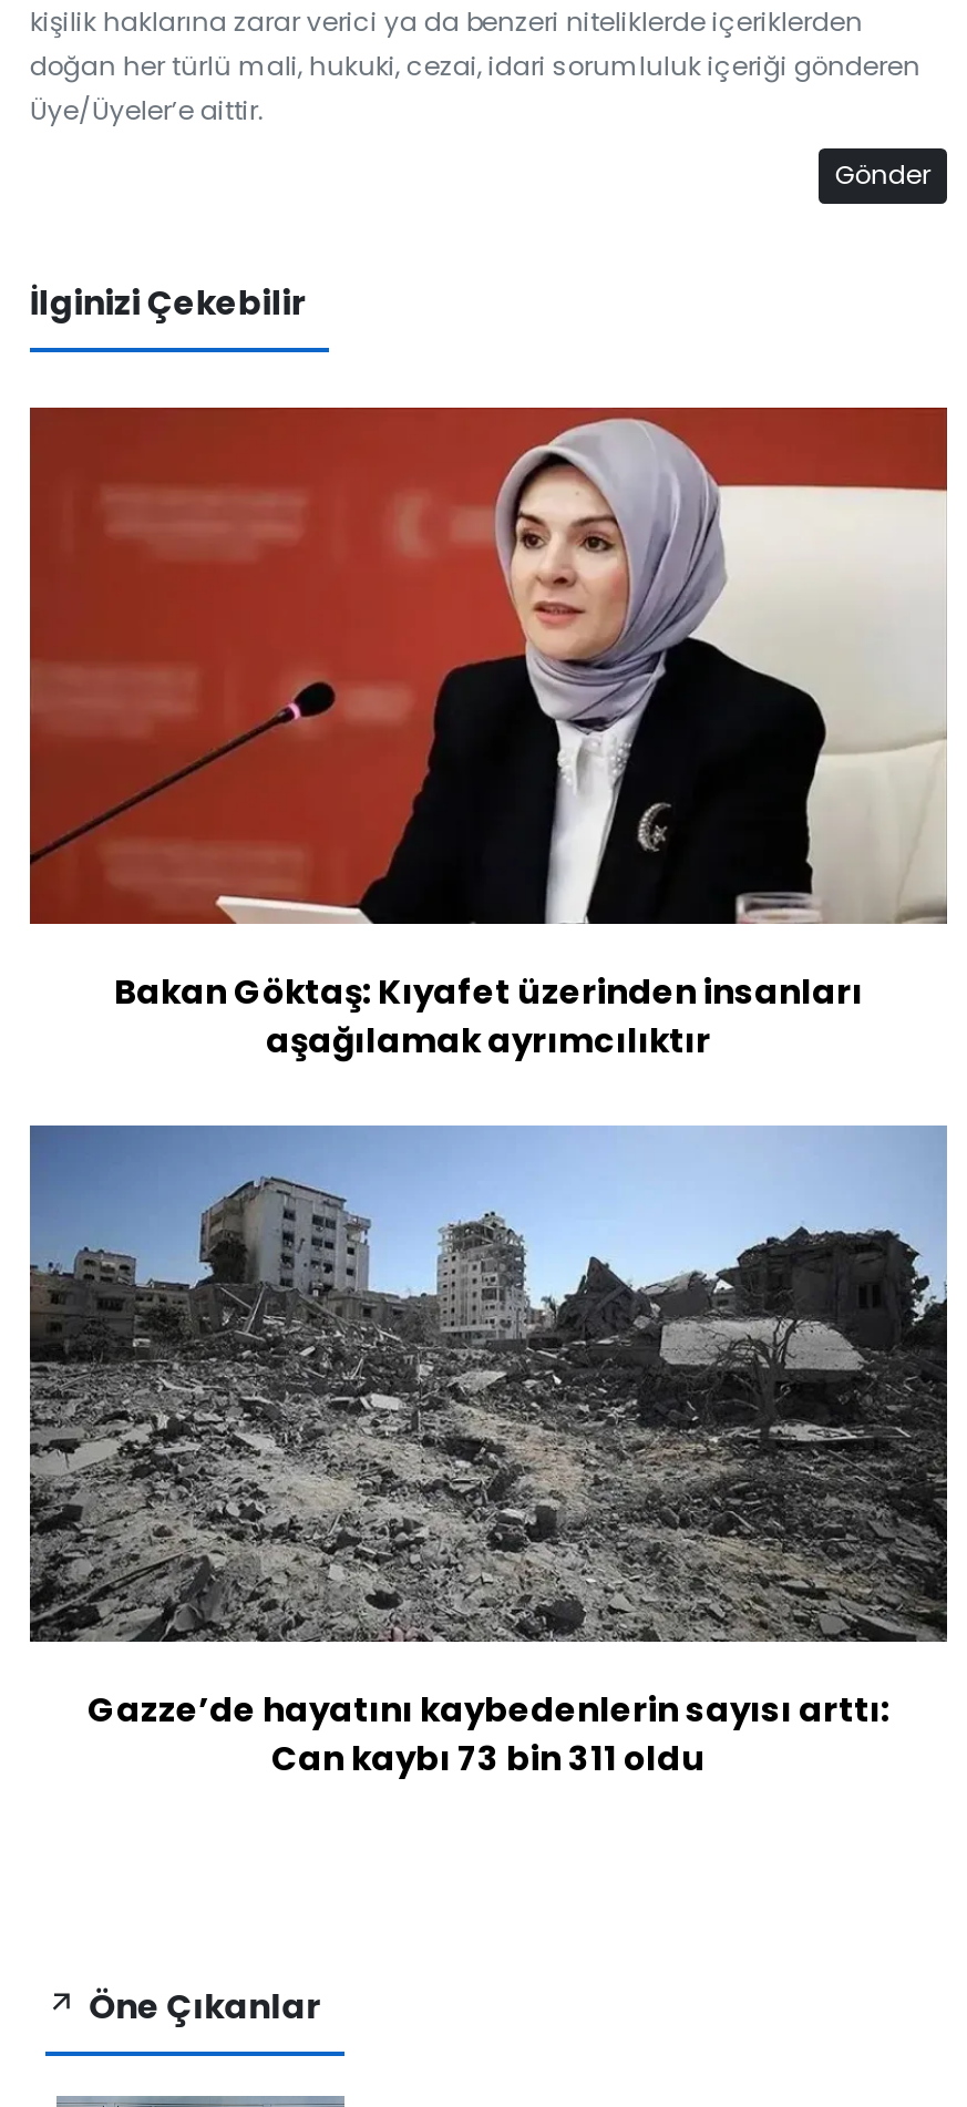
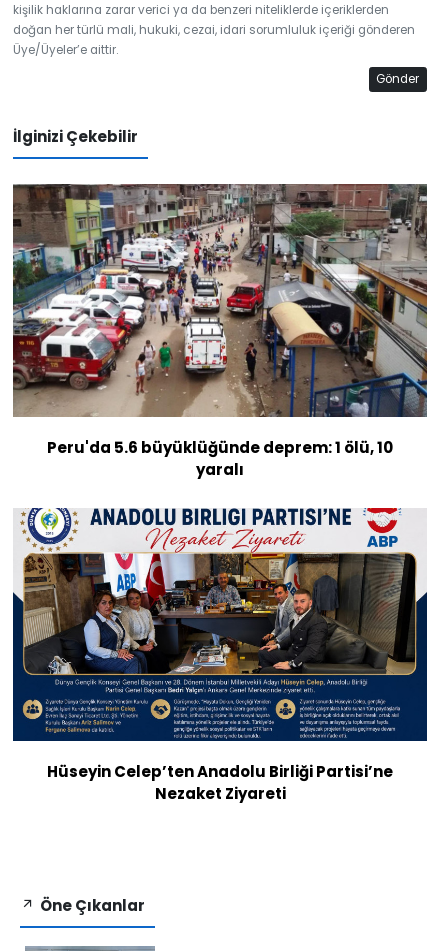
- [image]
- Bakan Göktaş: Kıyafet üzerinden insanları
- aşağılamak ayrımcılıktır
+ [image]
+ Peru'da 5.6 büyüklüğünde deprem: 1 ölü, 10
+ yaralı

- [image]
- Gazze’de hayatını kaybedenlerin sayısı arttı:
- Can kaybı 73 bin 311 oldu
+ [image]
+ Hüseyin Celep’ten Anadolu Birliği Partisi’ne
+ Nezaket Ziyareti
